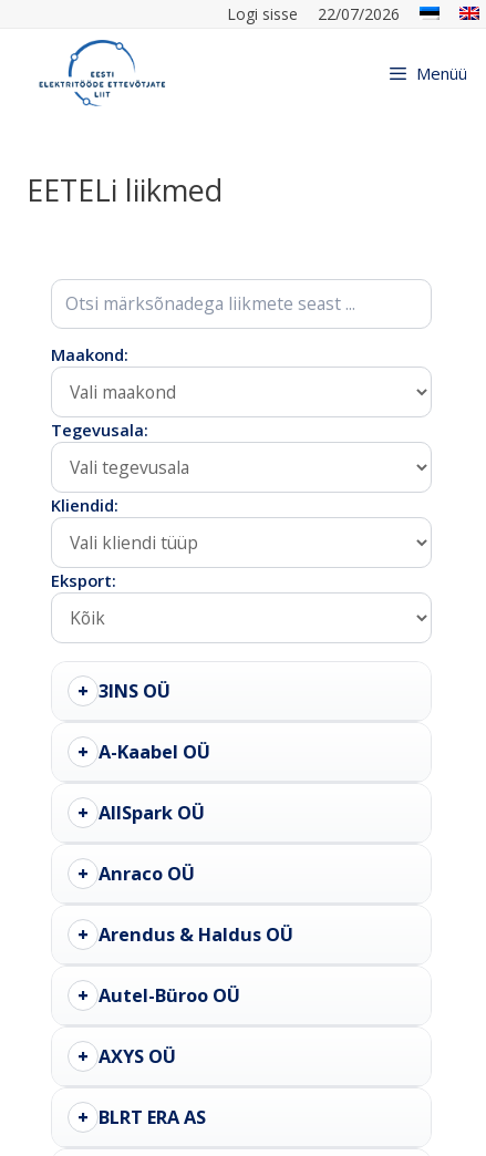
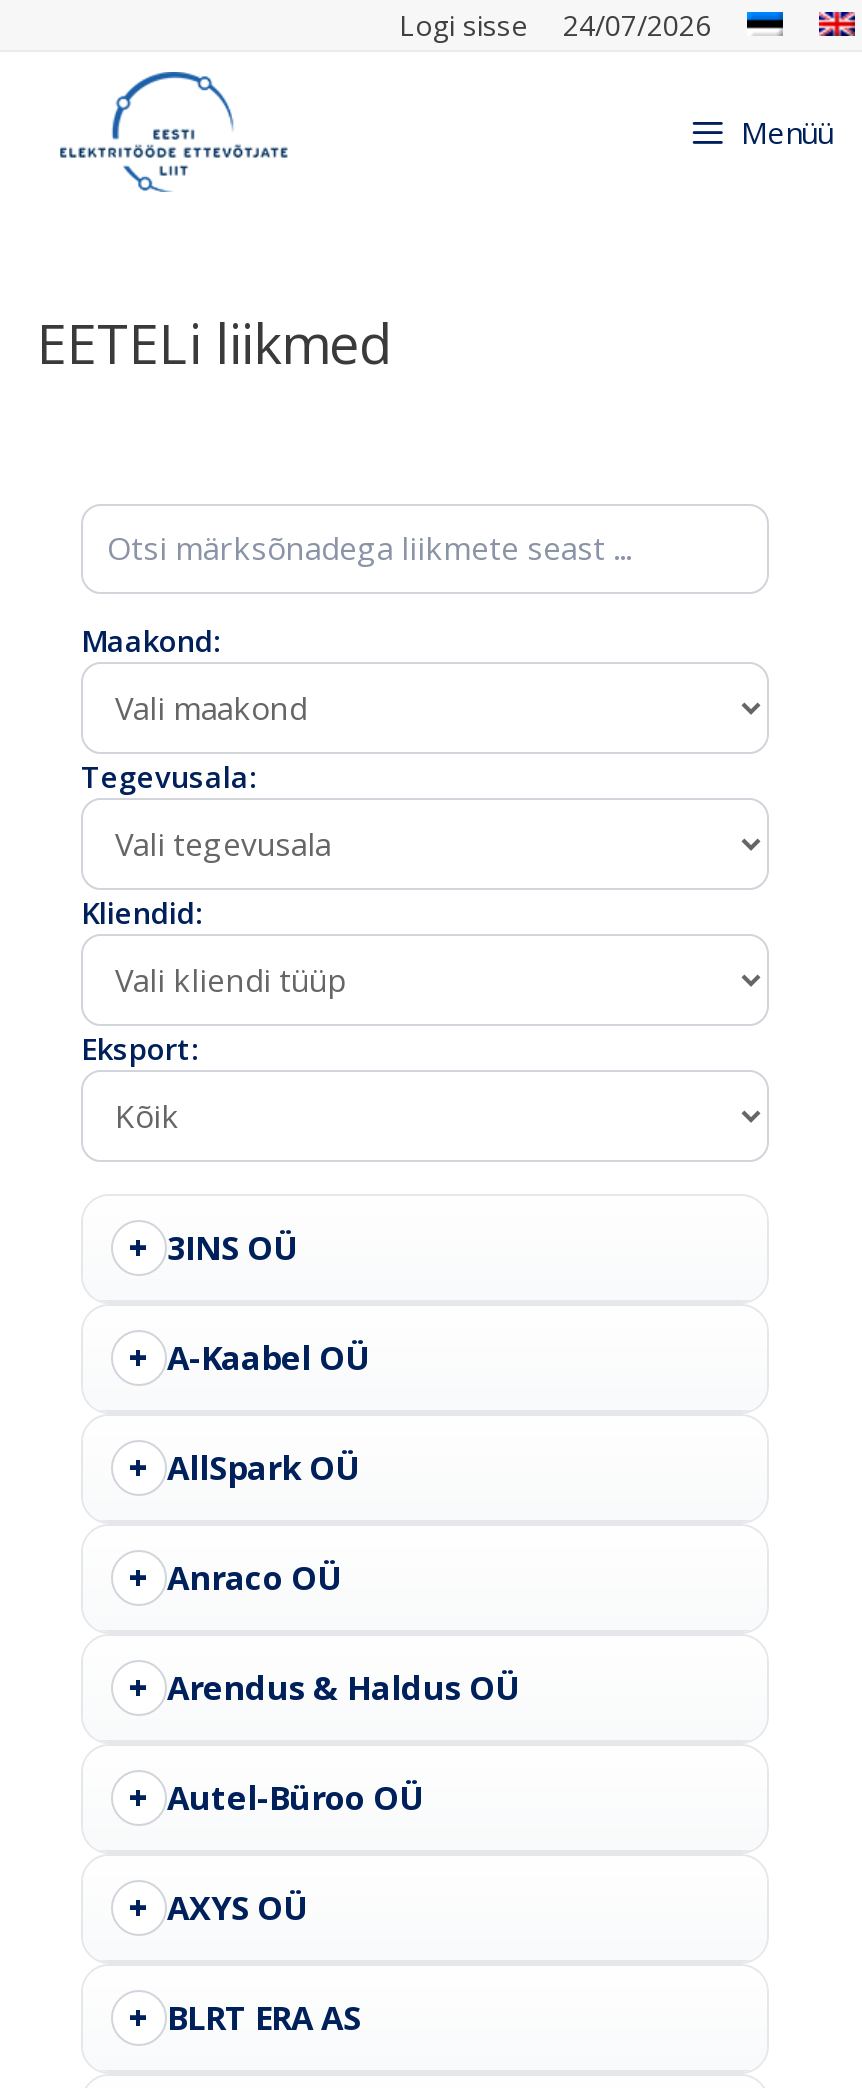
- Logi sisse 22/07/2026
+ Logi sisse 24/07/2026
